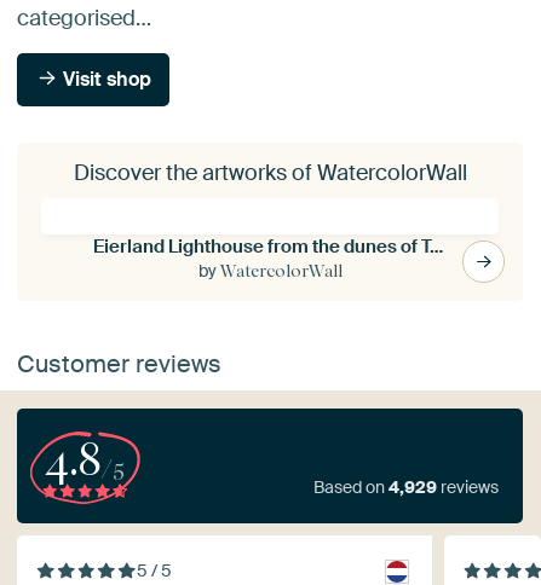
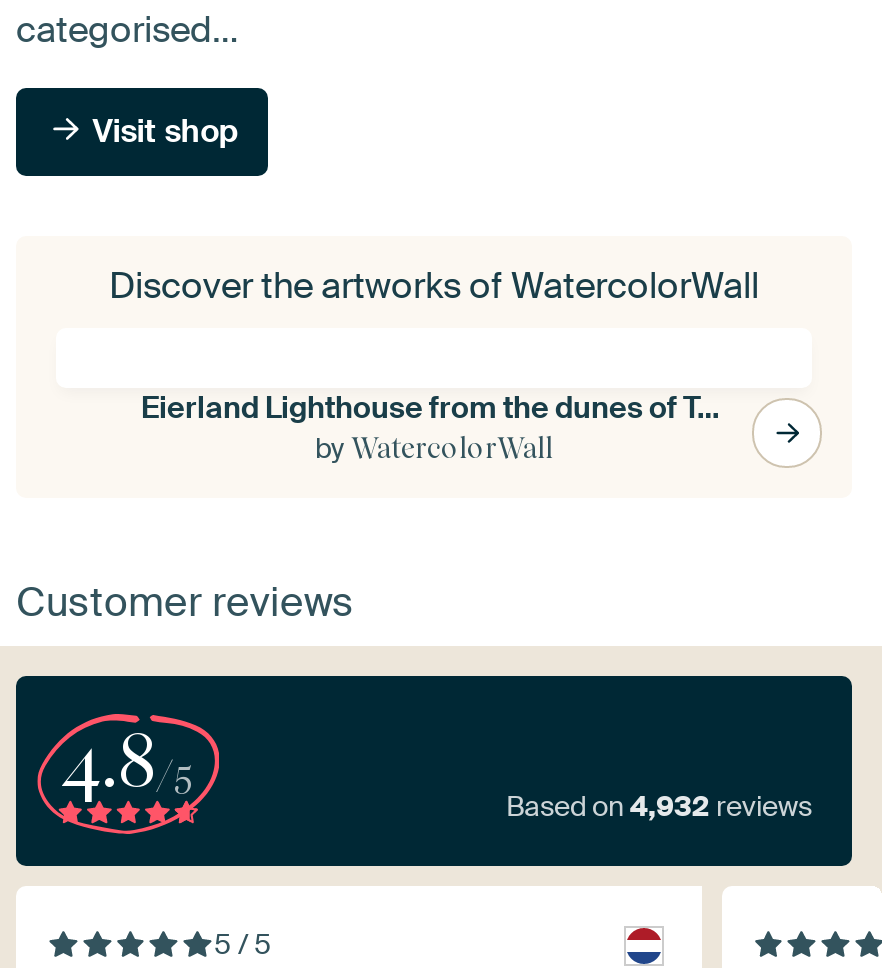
- Based on 4,929 reviews
+ Based on 4,932 reviews
